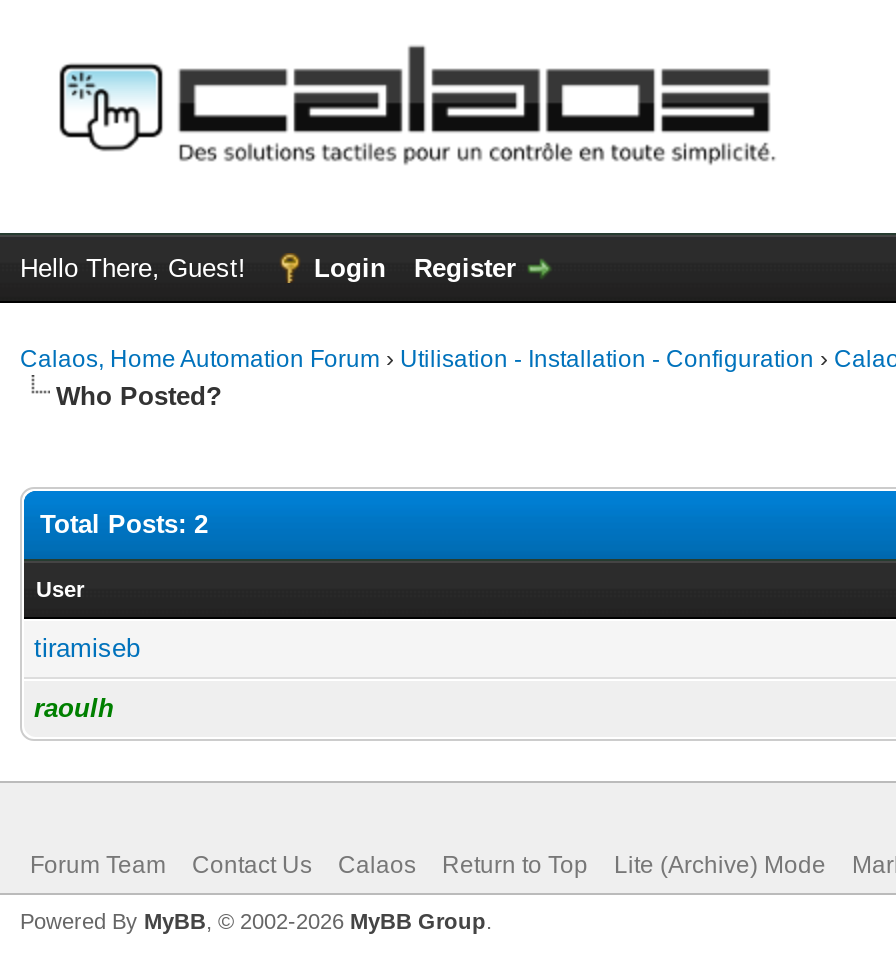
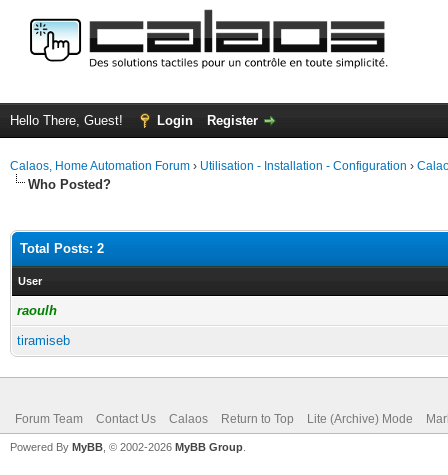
moved down: tiramiseb

moved up: raoulh
